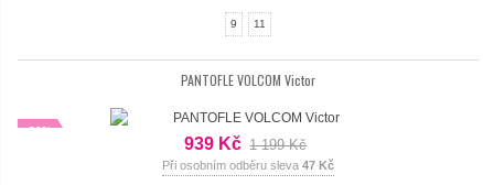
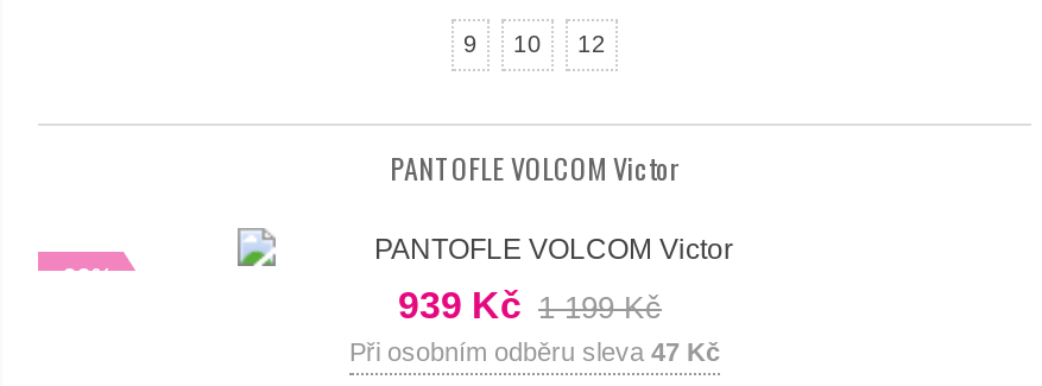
- 11
+ 10
+ 12
